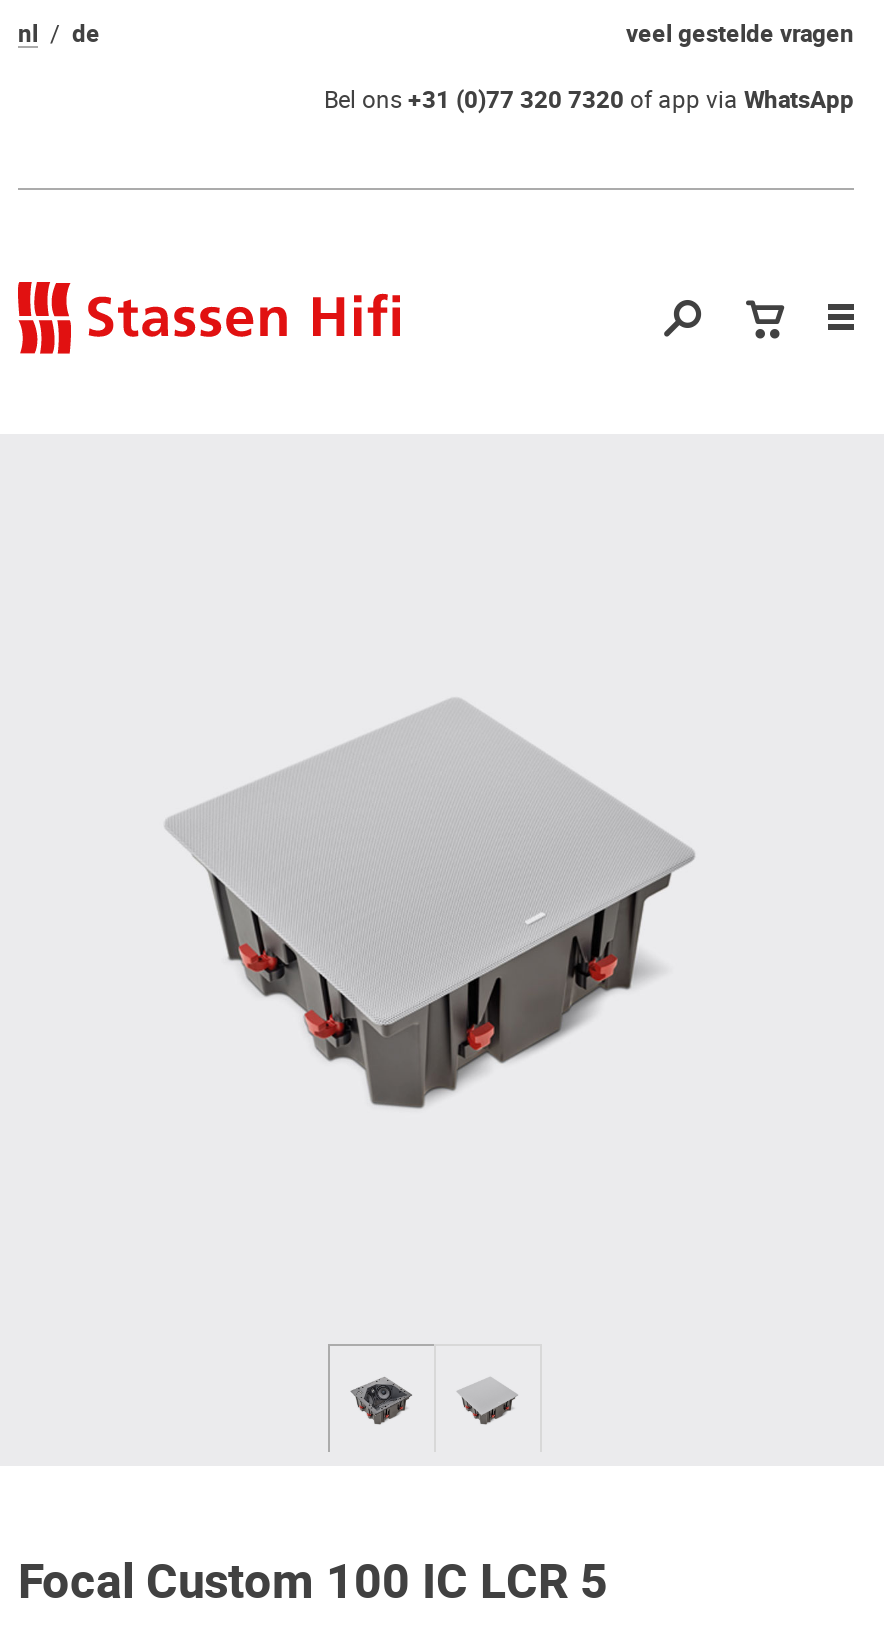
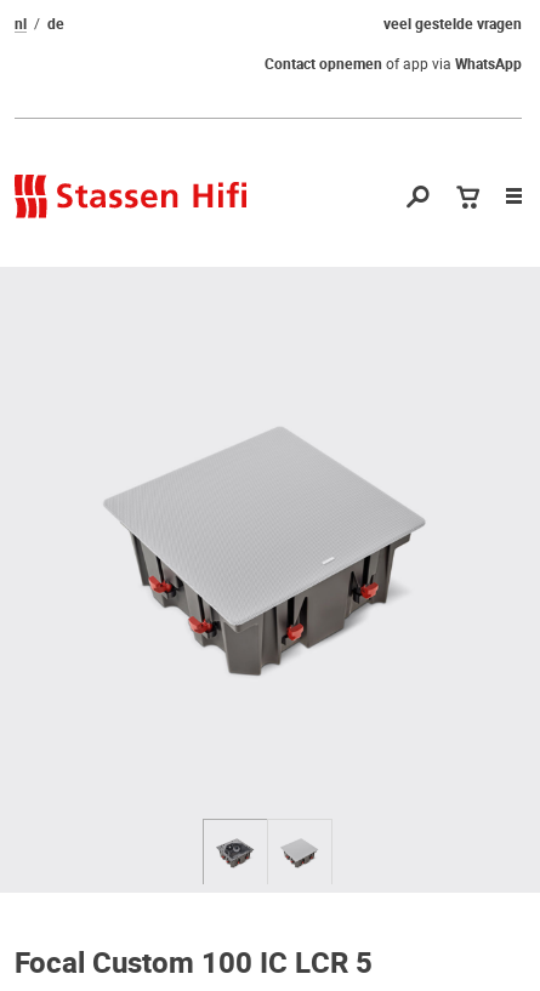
- Bel ons +31 (0)77 320 7320 of app via WhatsApp
+ Contact opnemen of app via WhatsApp
